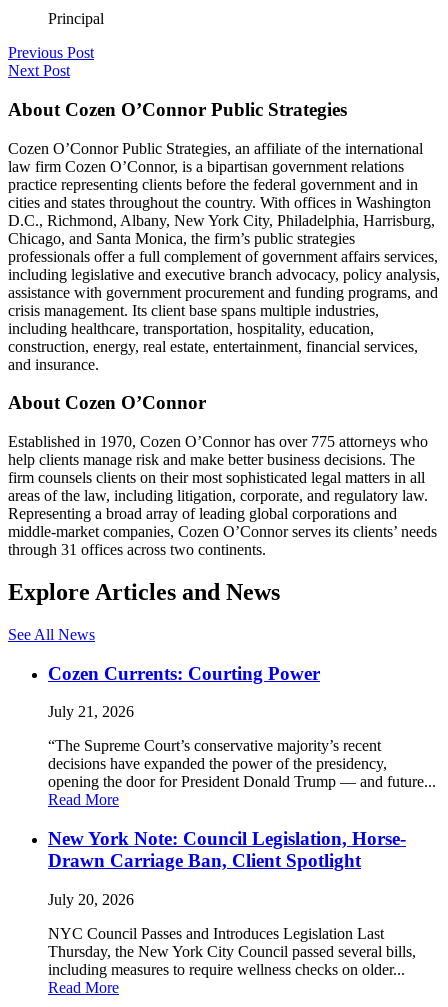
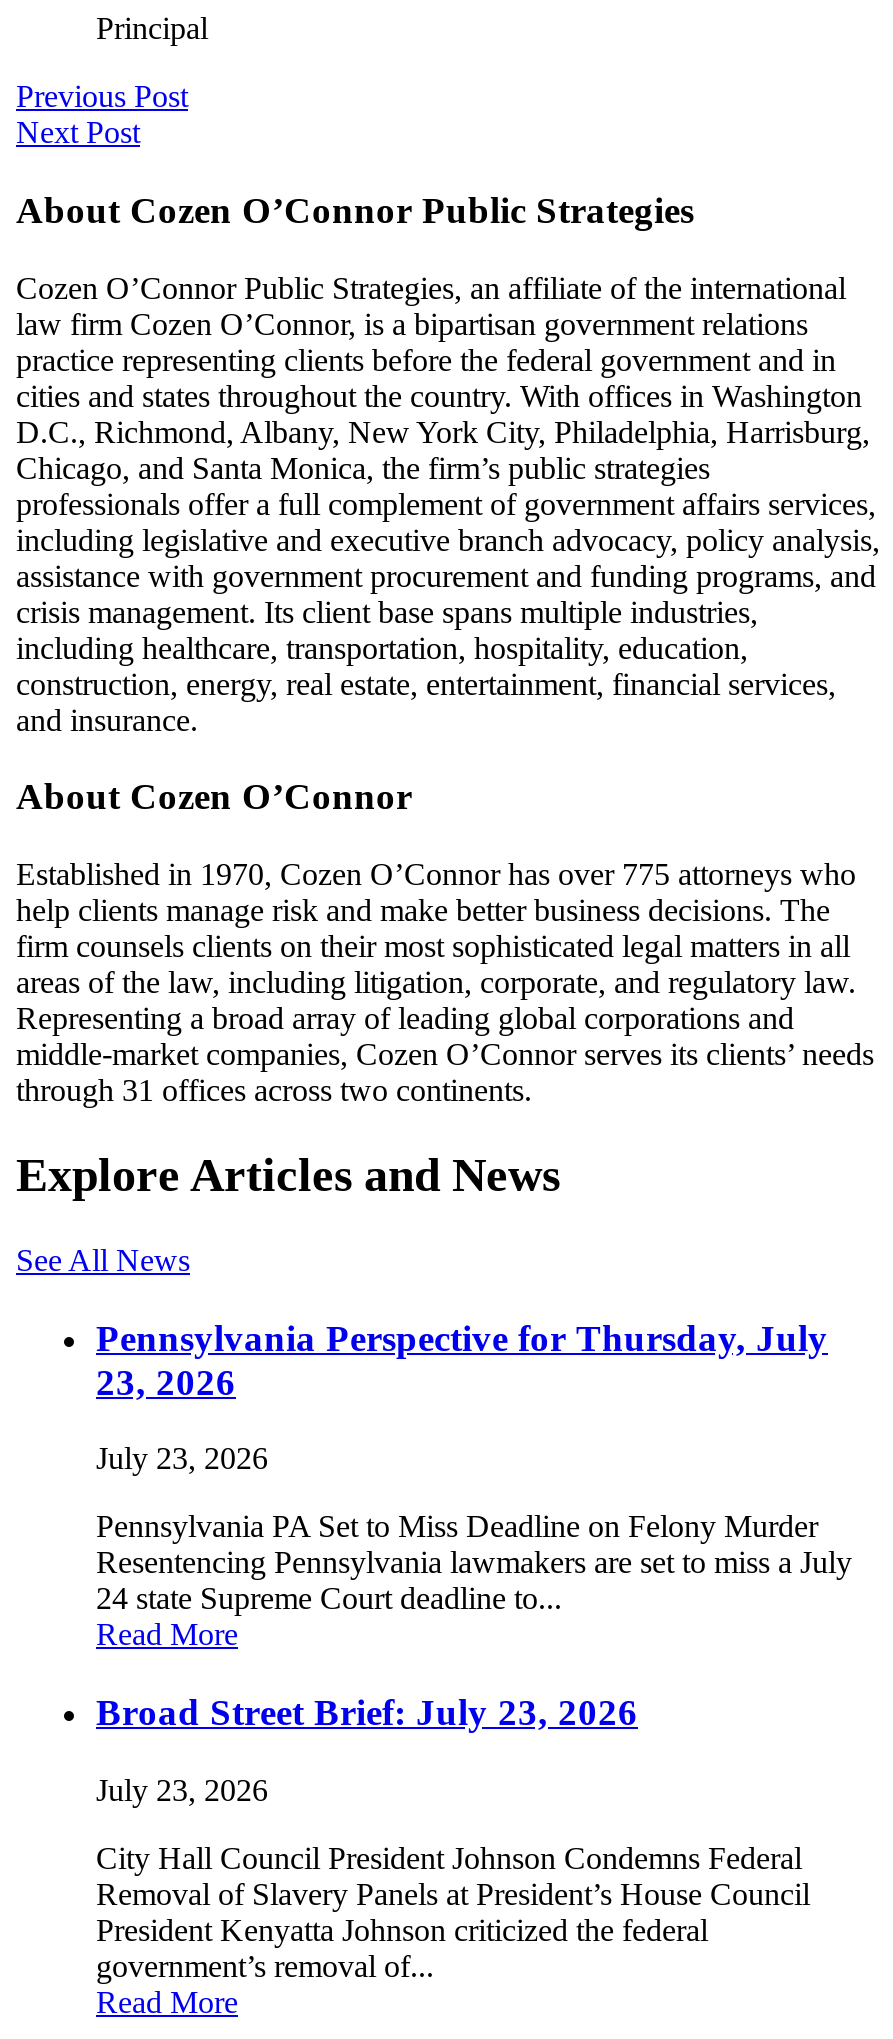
- Cozen Currents: Courting Power
+ Pennsylvania Perspective for Thursday, July
+ 23, 2026

- July 21, 2026
+ July 23, 2026

- “The Supreme Court’s conservative majority’s recent
- decisions have expanded the power of the presidency,
- opening the door for President Donald Trump — and future...
+ Pennsylvania PA Set to Miss Deadline on Felony Murder
+ Resentencing Pennsylvania lawmakers are set to miss a July
+ 24 state Supreme Court deadline to...

- New York Note: Council Legislation, Horse-
- Drawn Carriage Ban, Client Spotlight
+ Broad Street Brief: July 23, 2026

- July 20, 2026
+ July 23, 2026

- NYC Council Passes and Introduces Legislation Last
- Thursday, the New York City Council passed several bills,
- including measures to require wellness checks on older...
+ City Hall Council President Johnson Condemns Federal
+ Removal of Slavery Panels at President’s House Council
+ President Kenyatta Johnson criticized the federal
+ government’s removal of...
